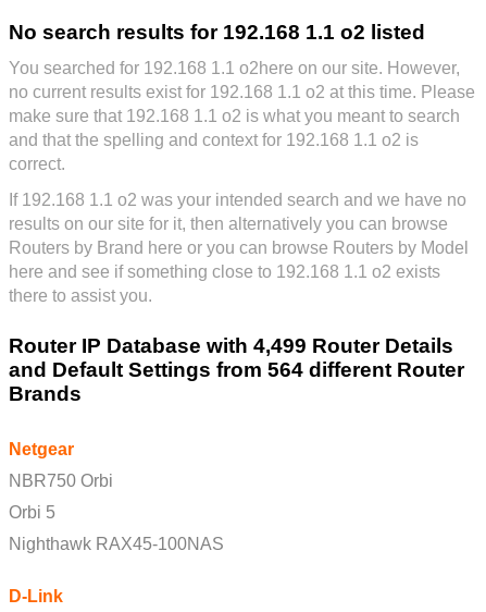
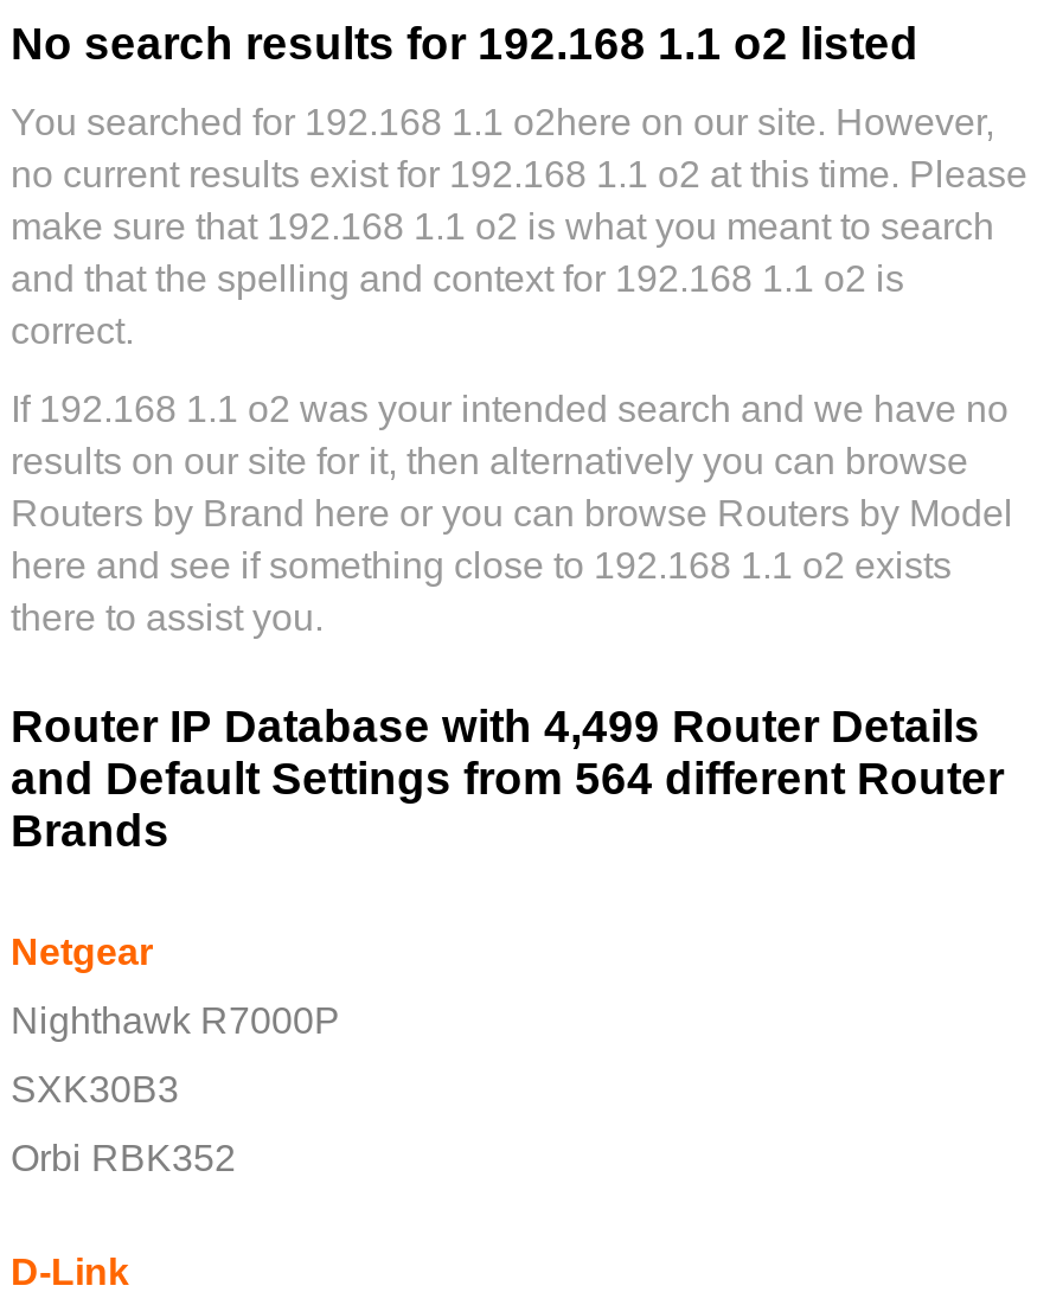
- NBR750 Orbi
+ Nighthawk R7000P

- Orbi 5
+ SXK30B3

- Nighthawk RAX45-100NAS
+ Orbi RBK352
